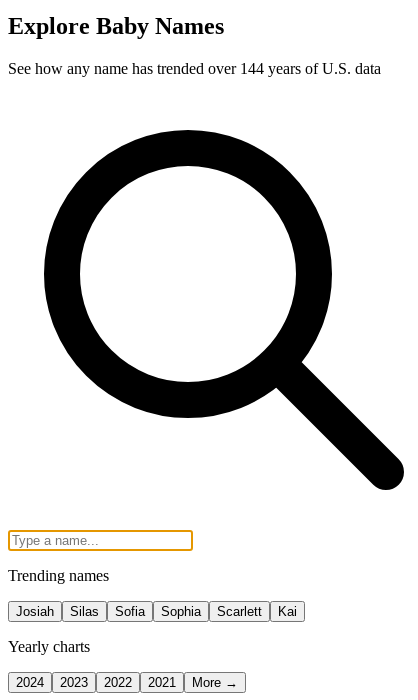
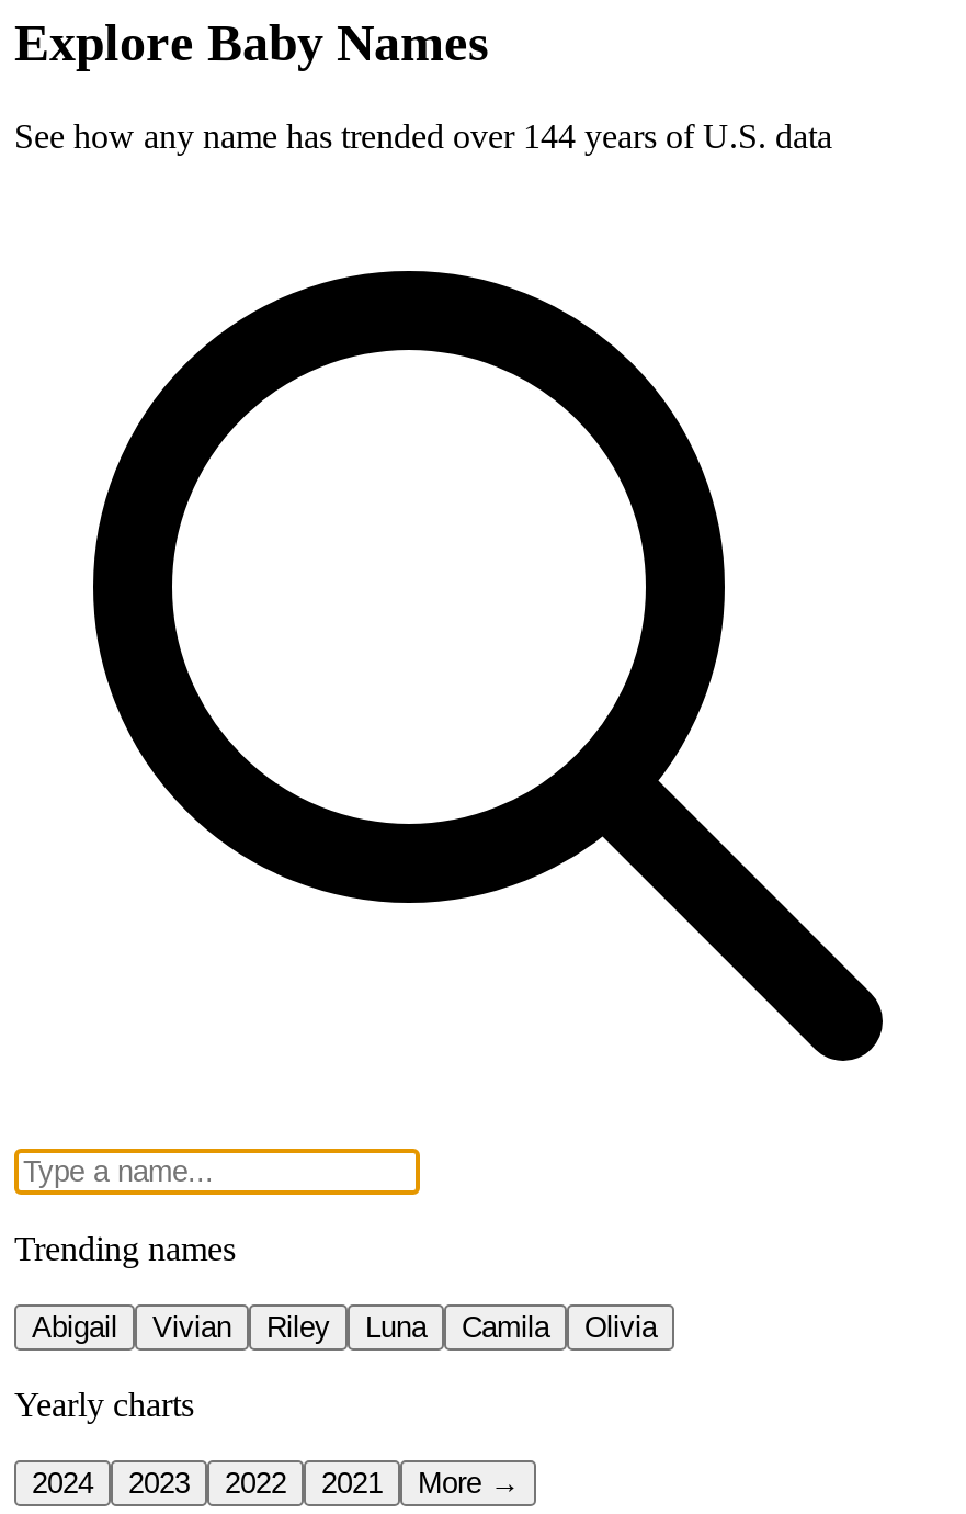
- Josiah
- Silas
- Sofia
- Sophia
- Scarlett
- Kai
+ Abigail
+ Vivian
+ Riley
+ Luna
+ Camila
+ Olivia
